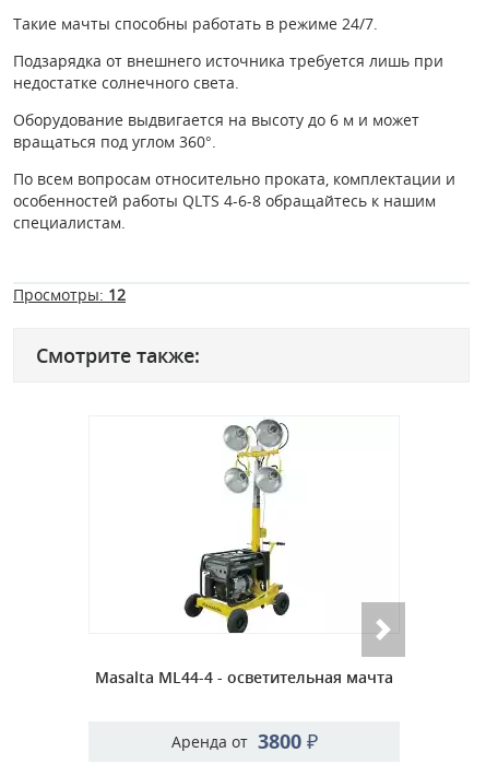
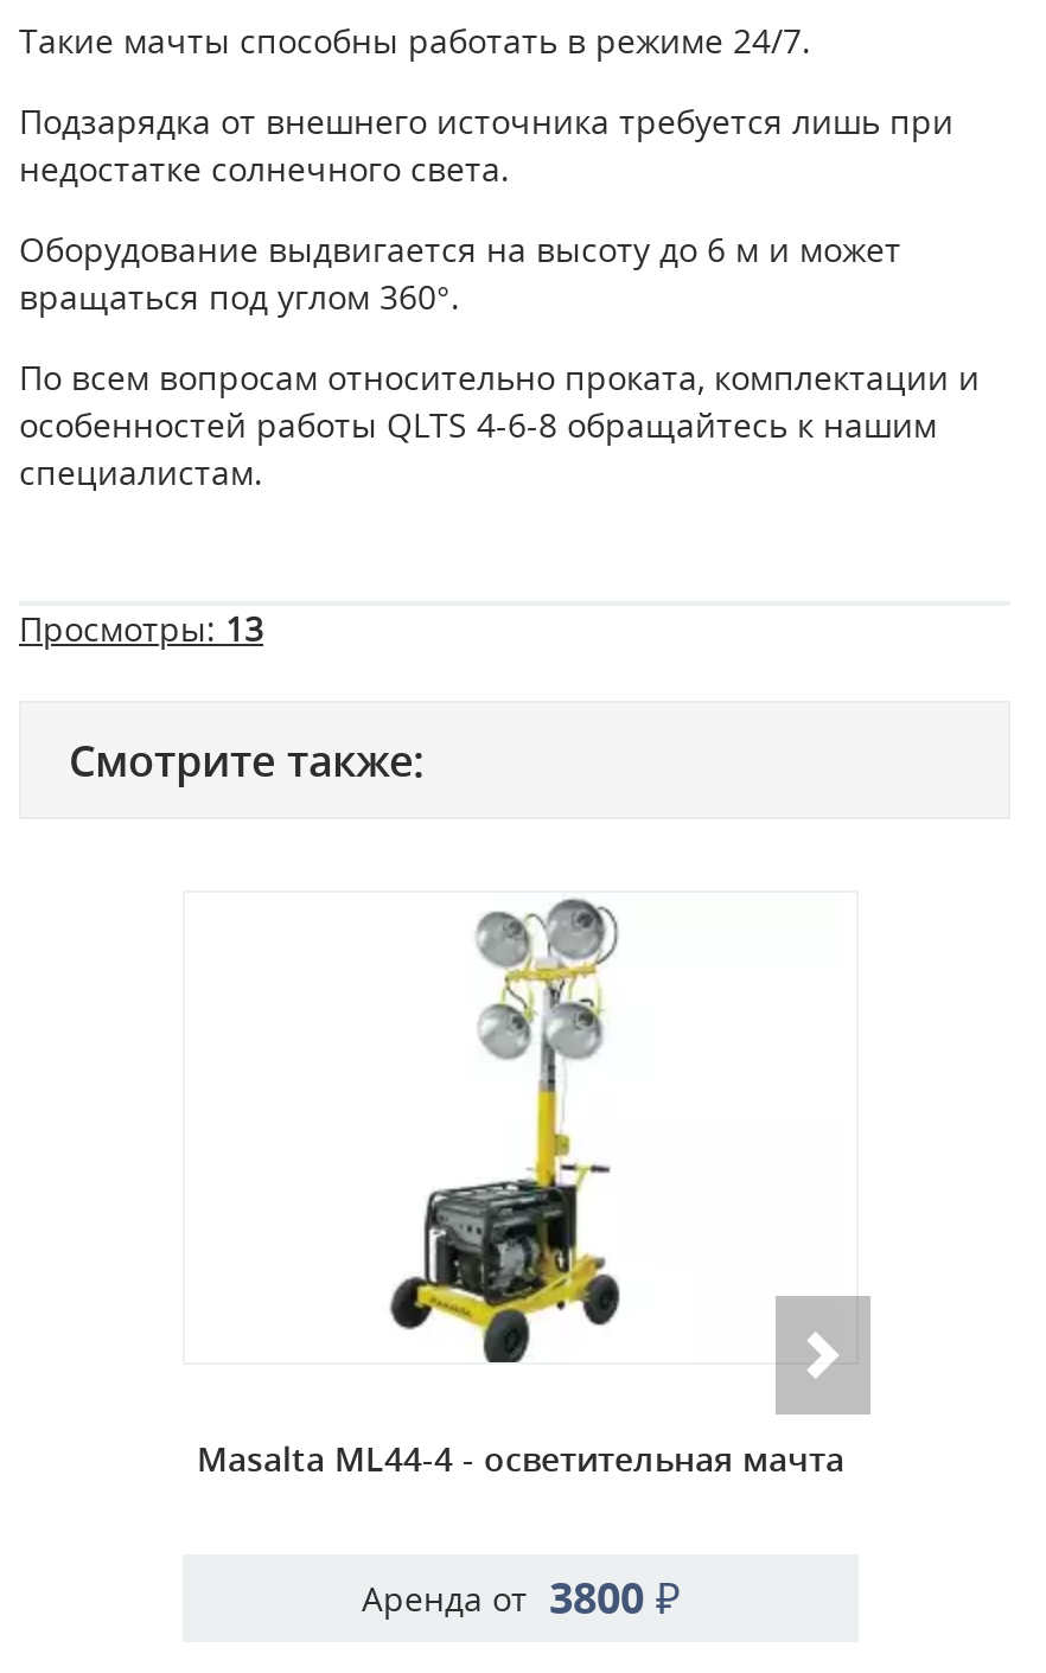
- Просмотры: 12
+ Просмотры: 13
